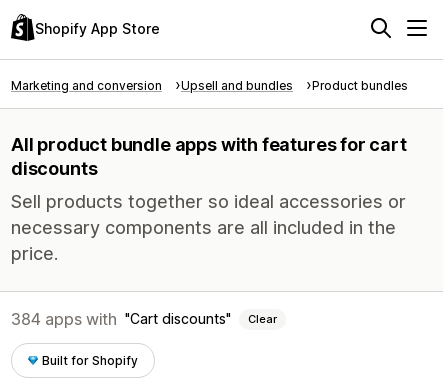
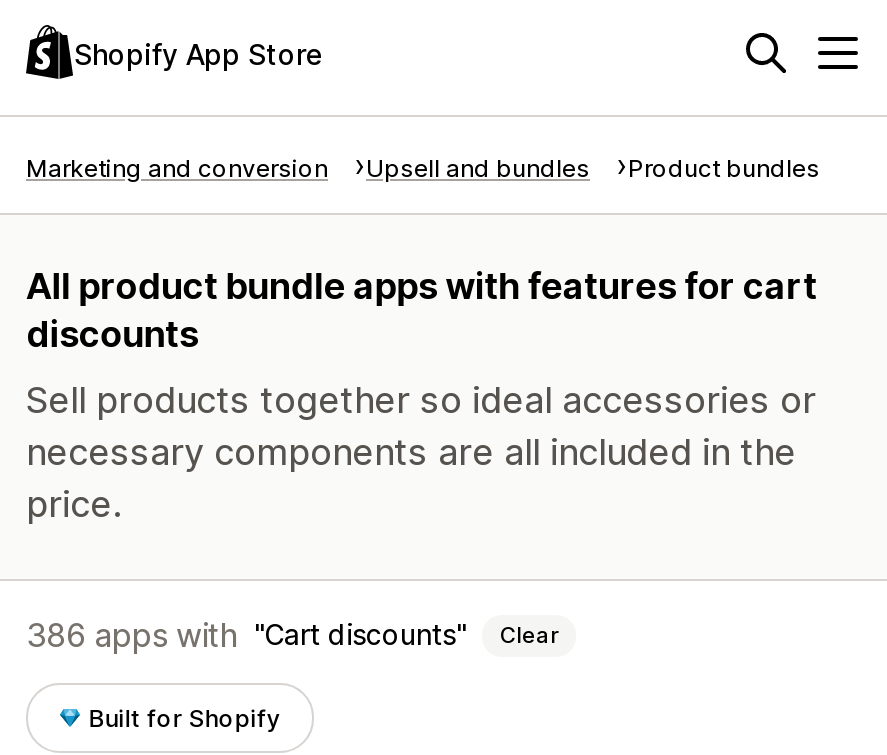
- 384 apps with Cart discounts Clear
+ 386 apps with Cart discounts Clear
